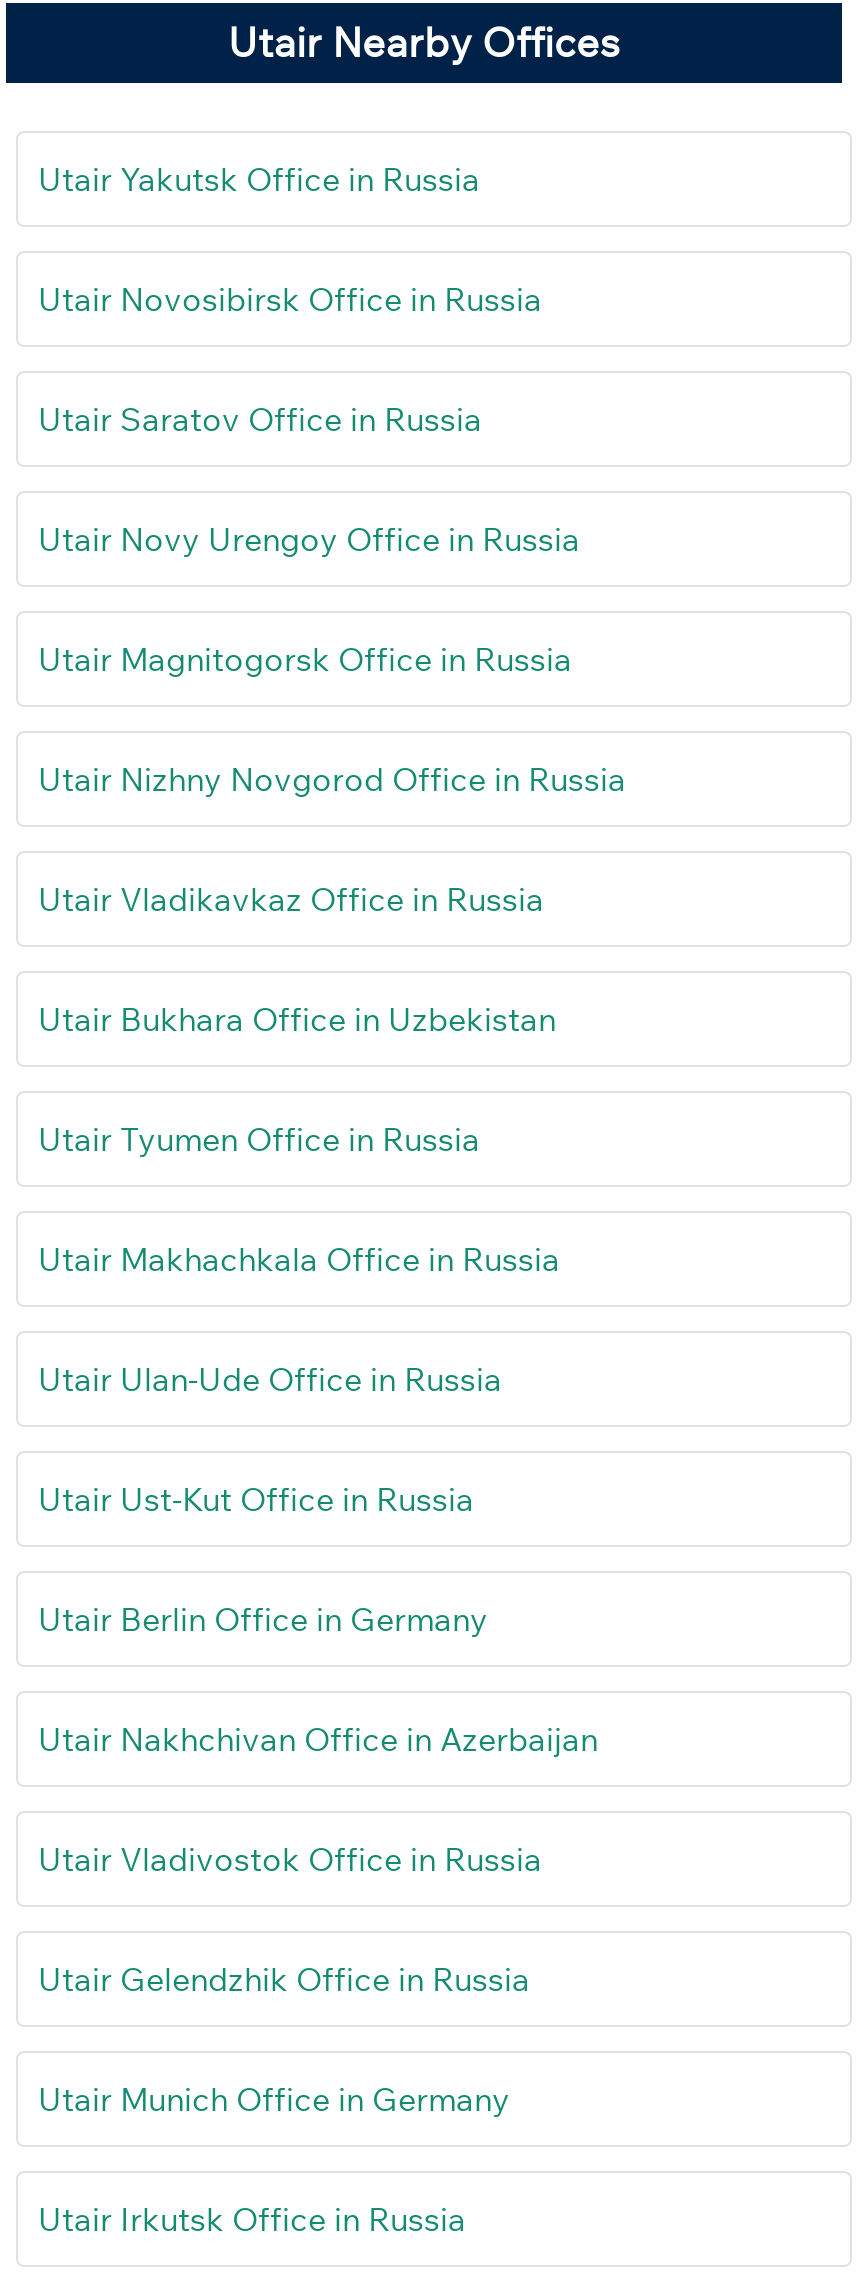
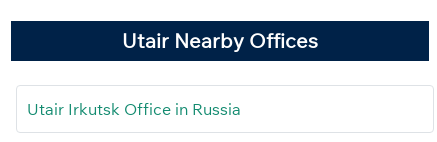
- Utair Yakutsk Office in Russia
- Utair Novosibirsk Office in Russia
- Utair Saratov Office in Russia
- Utair Novy Urengoy Office in Russia
- Utair Magnitogorsk Office in Russia
- Utair Nizhny Novgorod Office in Russia
- Utair Vladikavkaz Office in Russia
- Utair Bukhara Office in Uzbekistan
- Utair Tyumen Office in Russia
- Utair Makhachkala Office in Russia
- Utair Ulan-Ude Office in Russia
- Utair Ust-Kut Office in Russia
- Utair Berlin Office in Germany
- Utair Nakhchivan Office in Azerbaijan
- Utair Vladivostok Office in Russia
- Utair Gelendzhik Office in Russia
- Utair Munich Office in Germany
